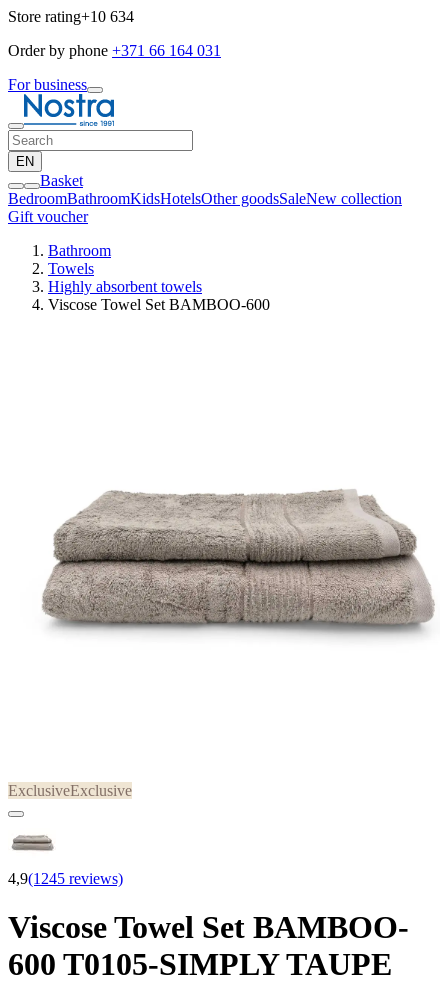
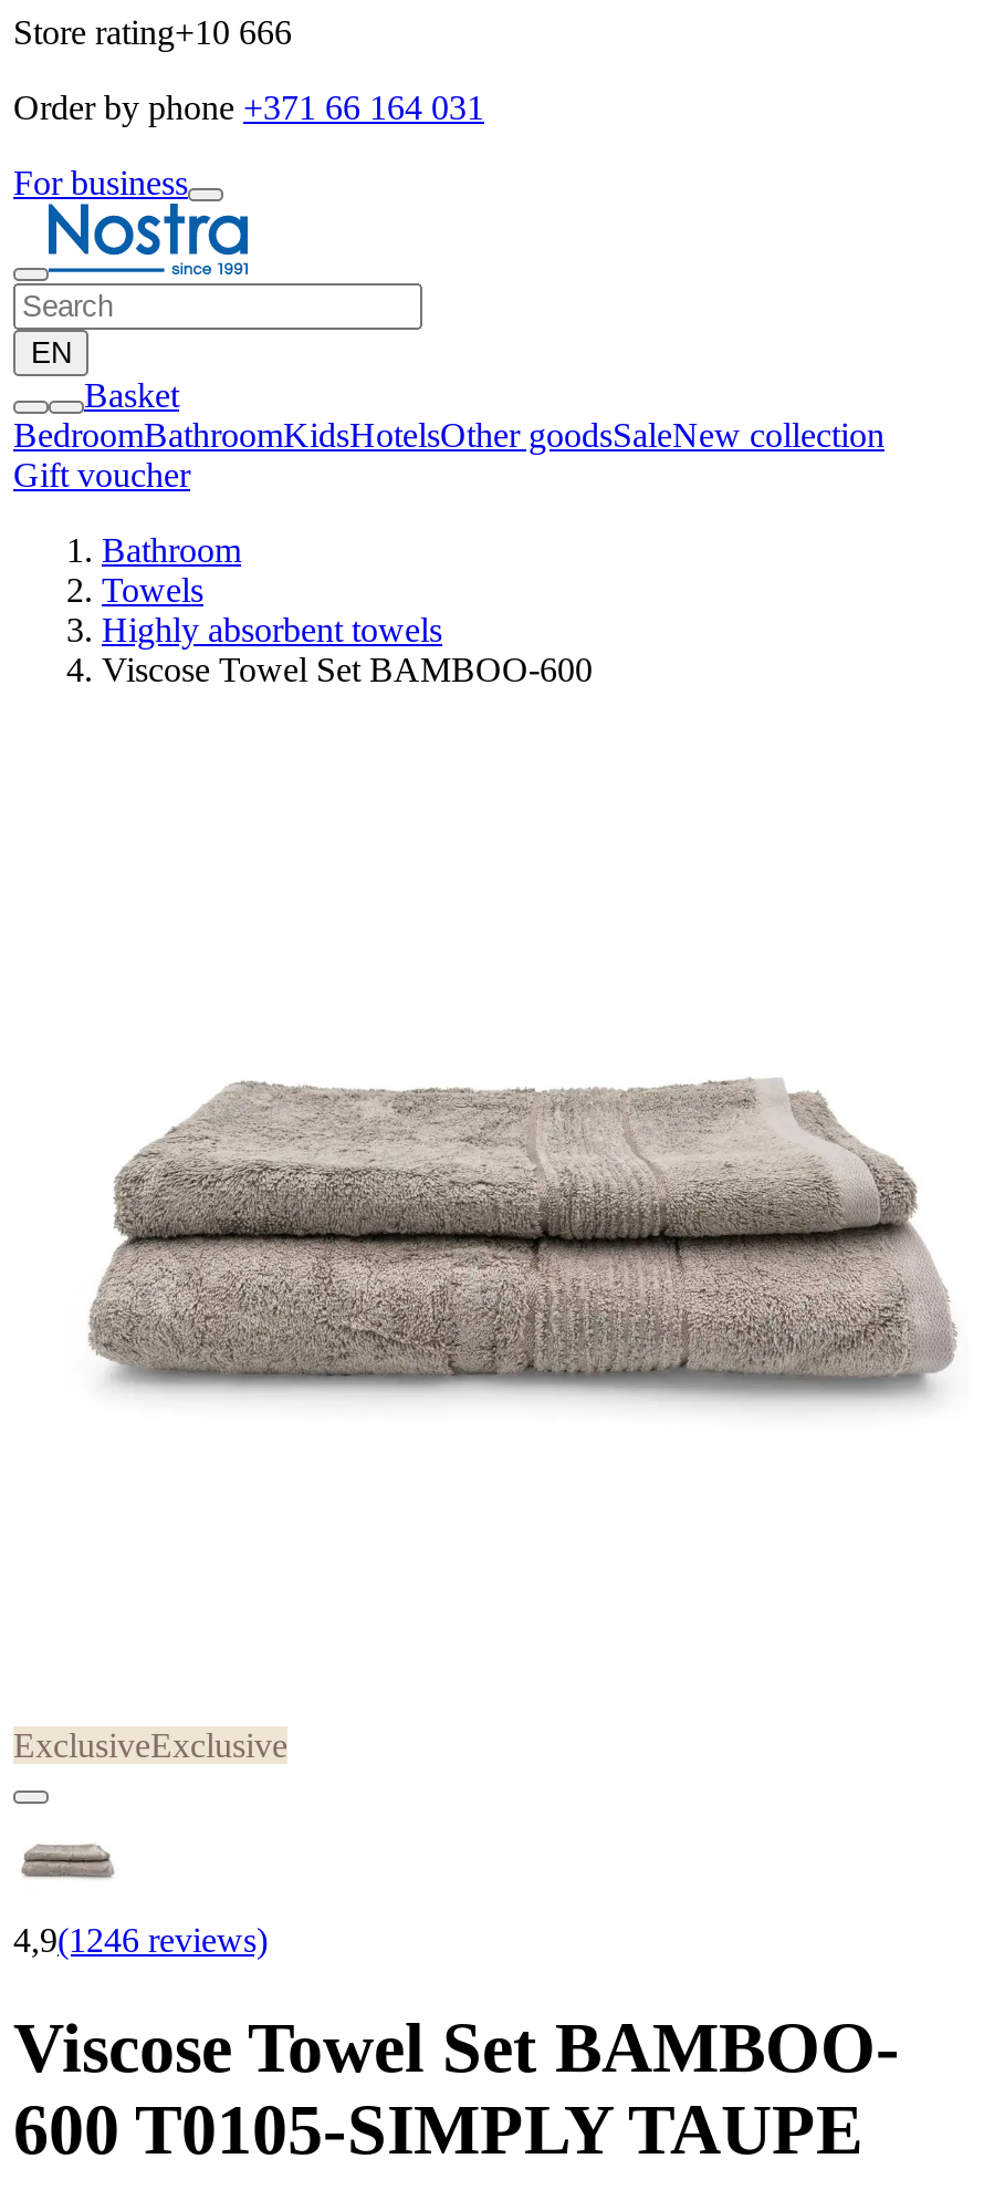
- Store rating+10 634
+ Store rating+10 666

- 4,9(1245 reviews)
+ 4,9(1246 reviews)
